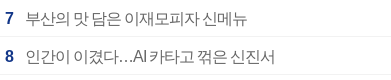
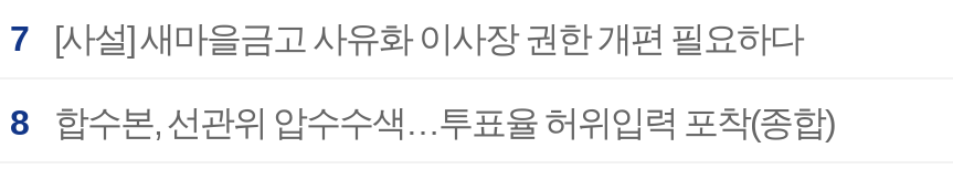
- 부산의 맛 담은 이재모피자 신메뉴
+ [사설] 새마을금고 사유화 이사장 권한 개편 필요하다

- 인간이 이겼다…AI 카타고 꺾은 신진서
+ 합수본, 선관위 압수수색…투표율 허위입력 포착(종합)
